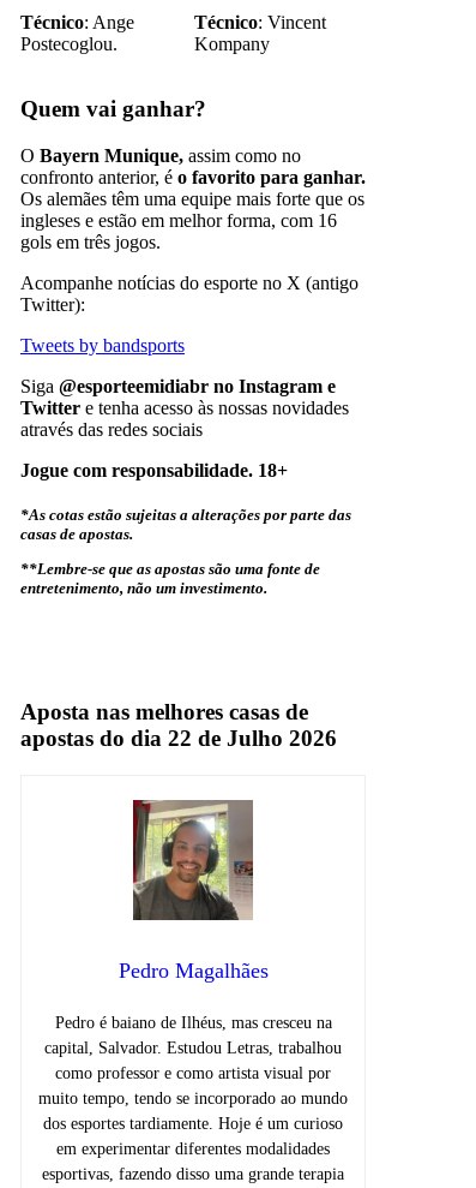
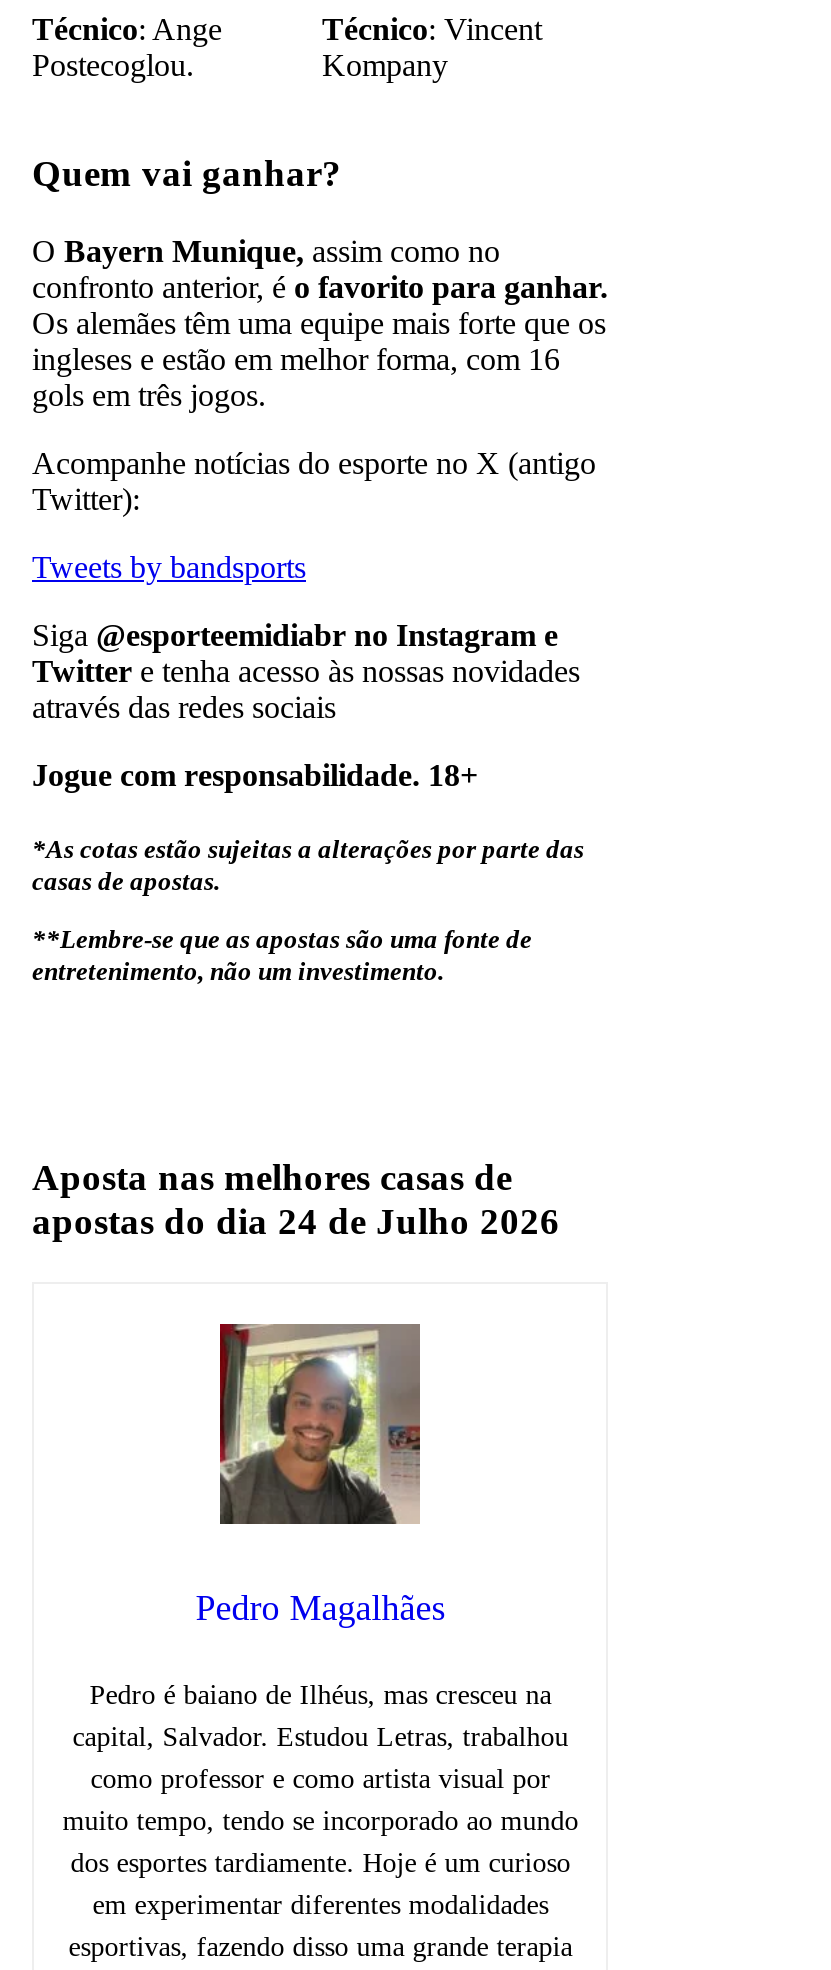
- apostas do dia 22 de Julho 2026
+ apostas do dia 24 de Julho 2026
